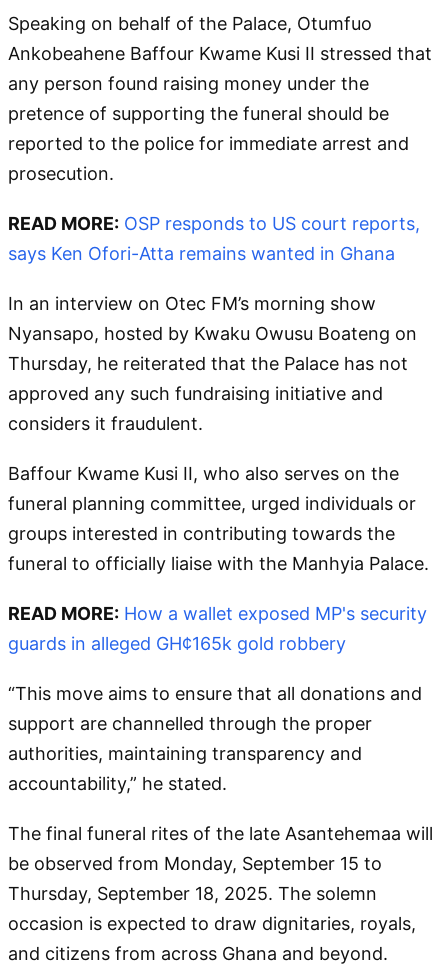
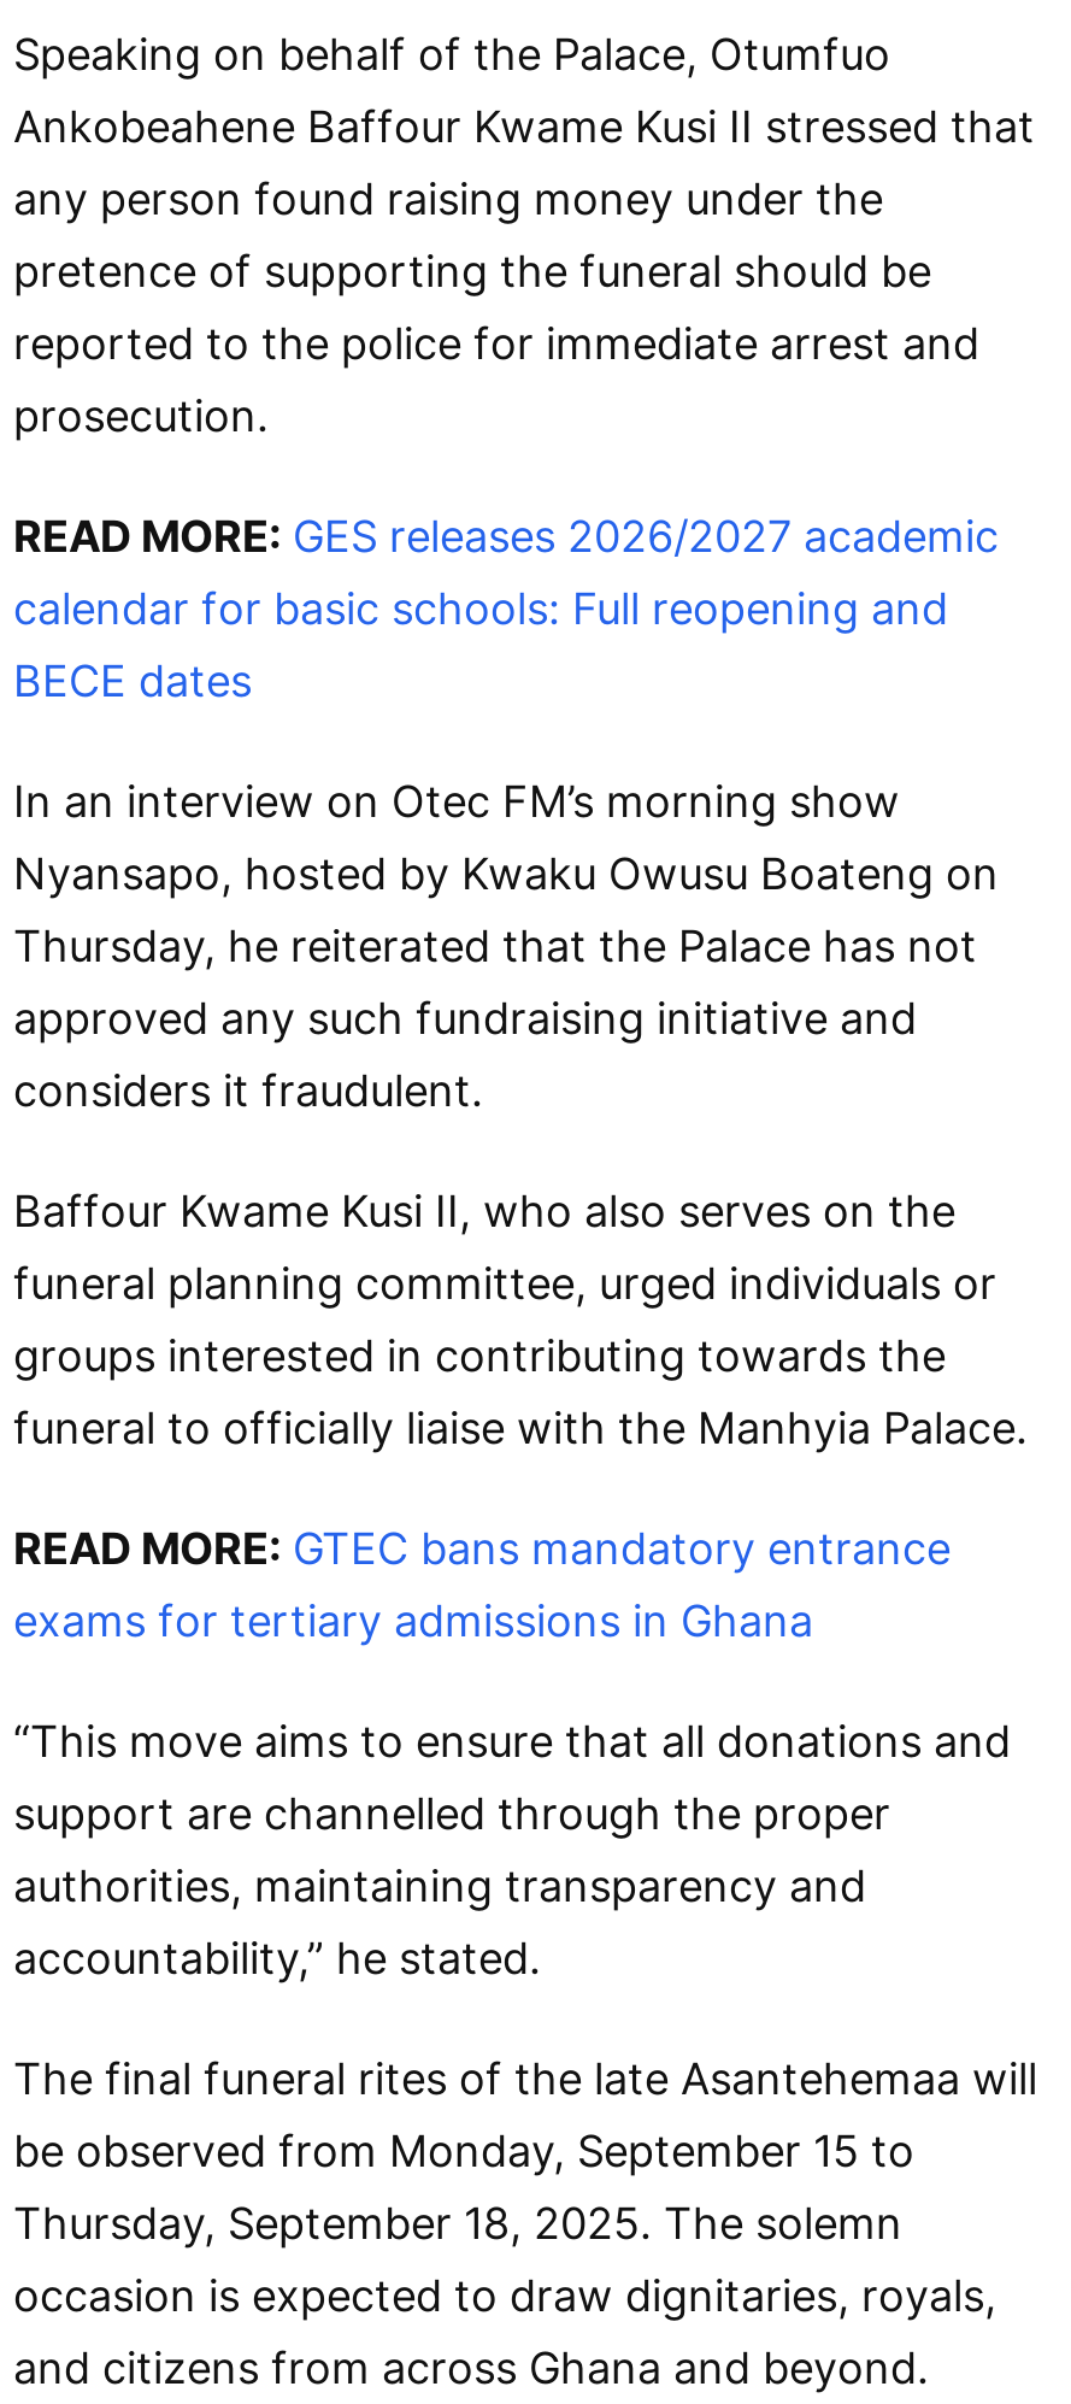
- READ MORE: OSP responds to US court reports,
- says Ken Ofori-Atta remains wanted in Ghana
+ READ MORE: GES releases 2026/2027 academic
+ calendar for basic schools: Full reopening and
+ BECE dates

- READ MORE: How a wallet exposed MP's security
- guards in alleged GH¢165k gold robbery
+ READ MORE: GTEC bans mandatory entrance
+ exams for tertiary admissions in Ghana
